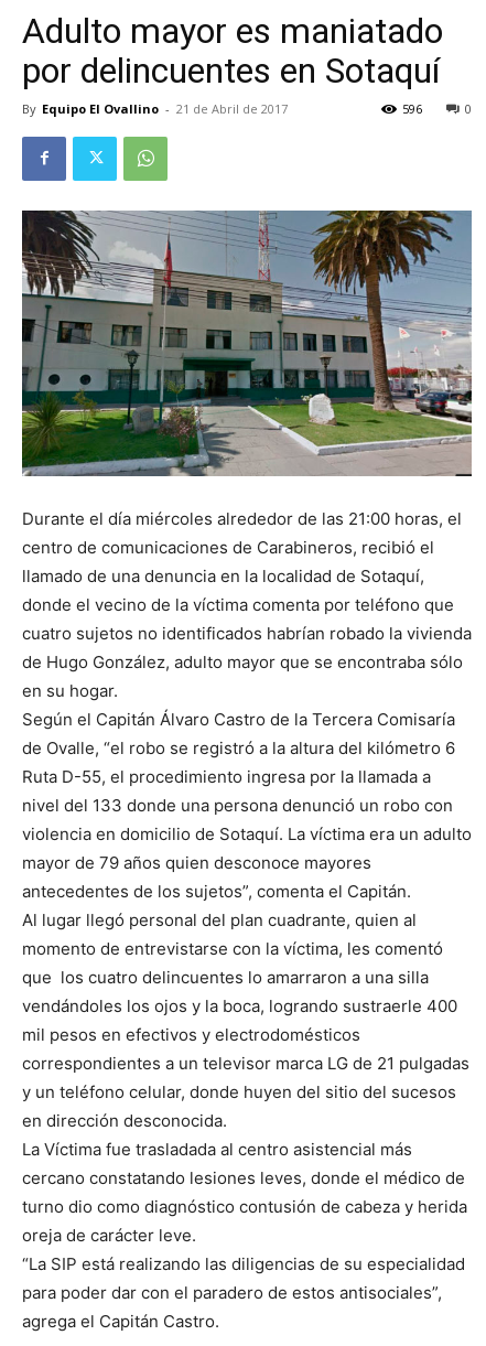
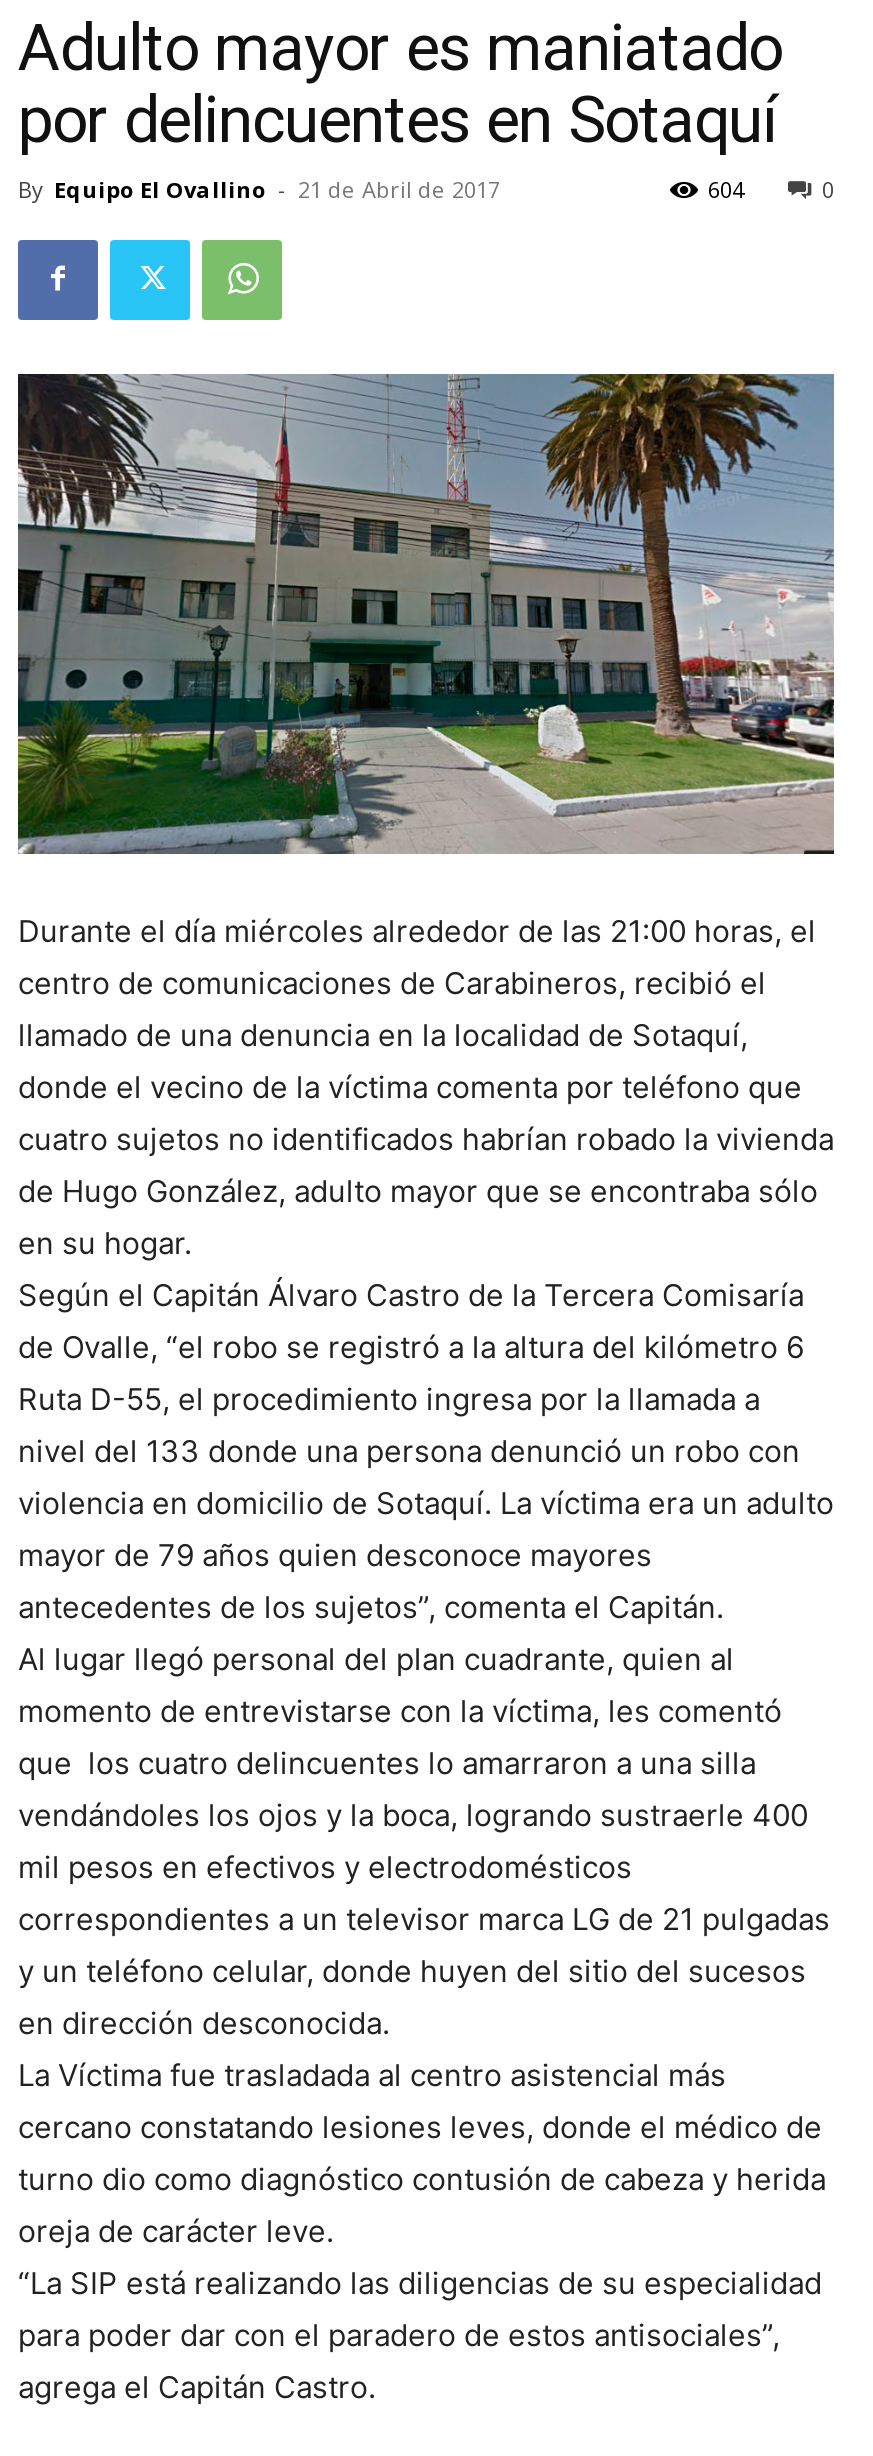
- 596
+ 604
